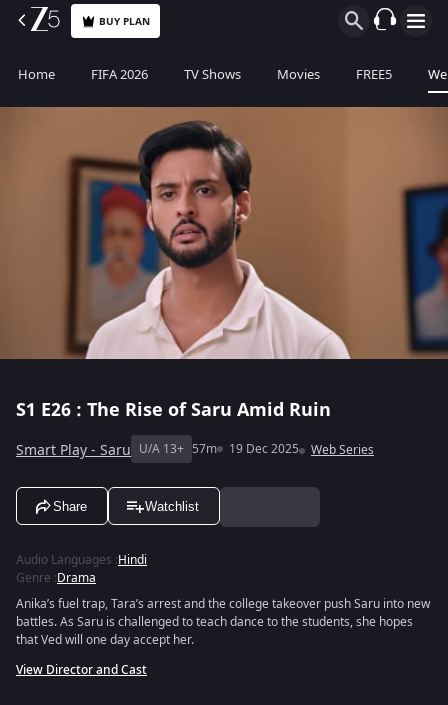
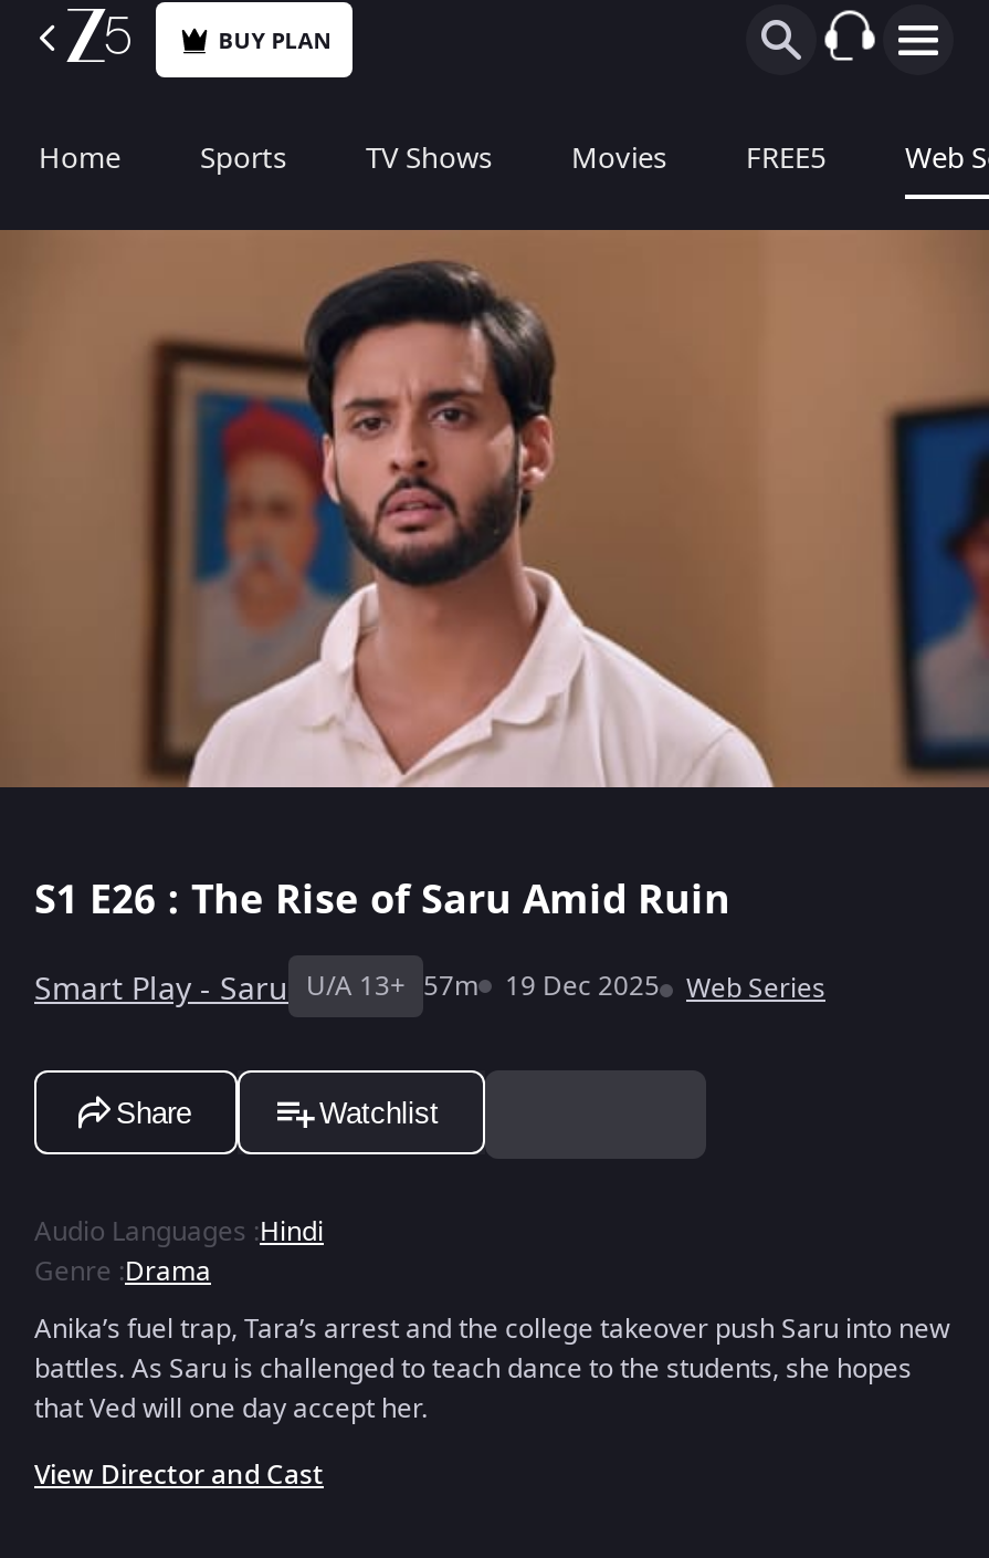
- FIFA 2026
+ Sports
